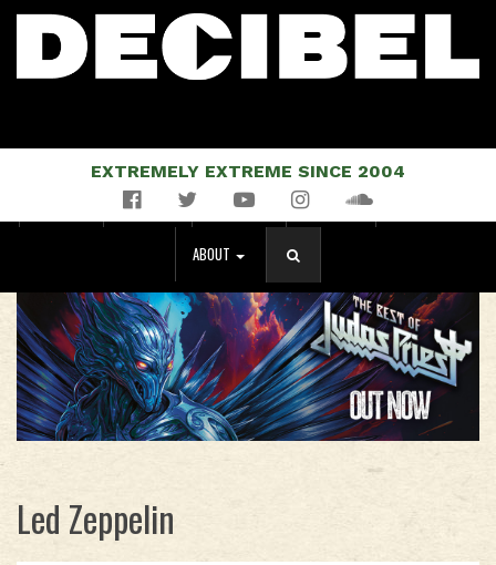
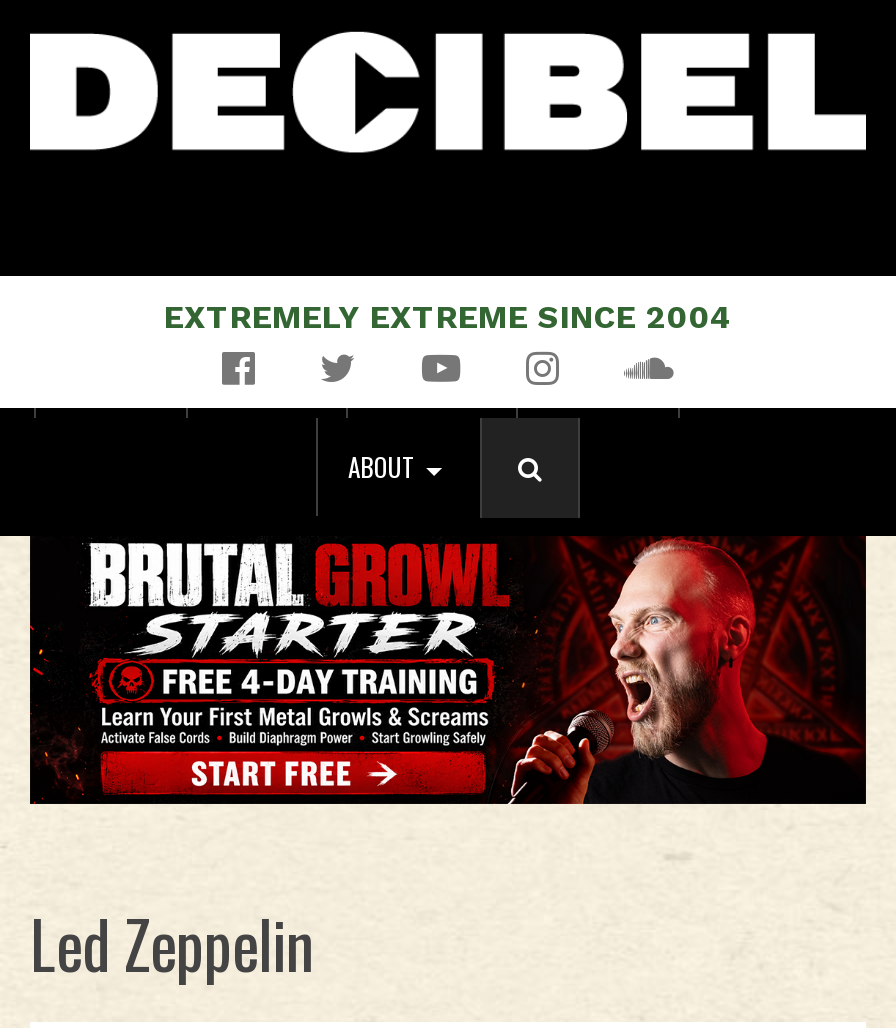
- [image]
+ [image]
